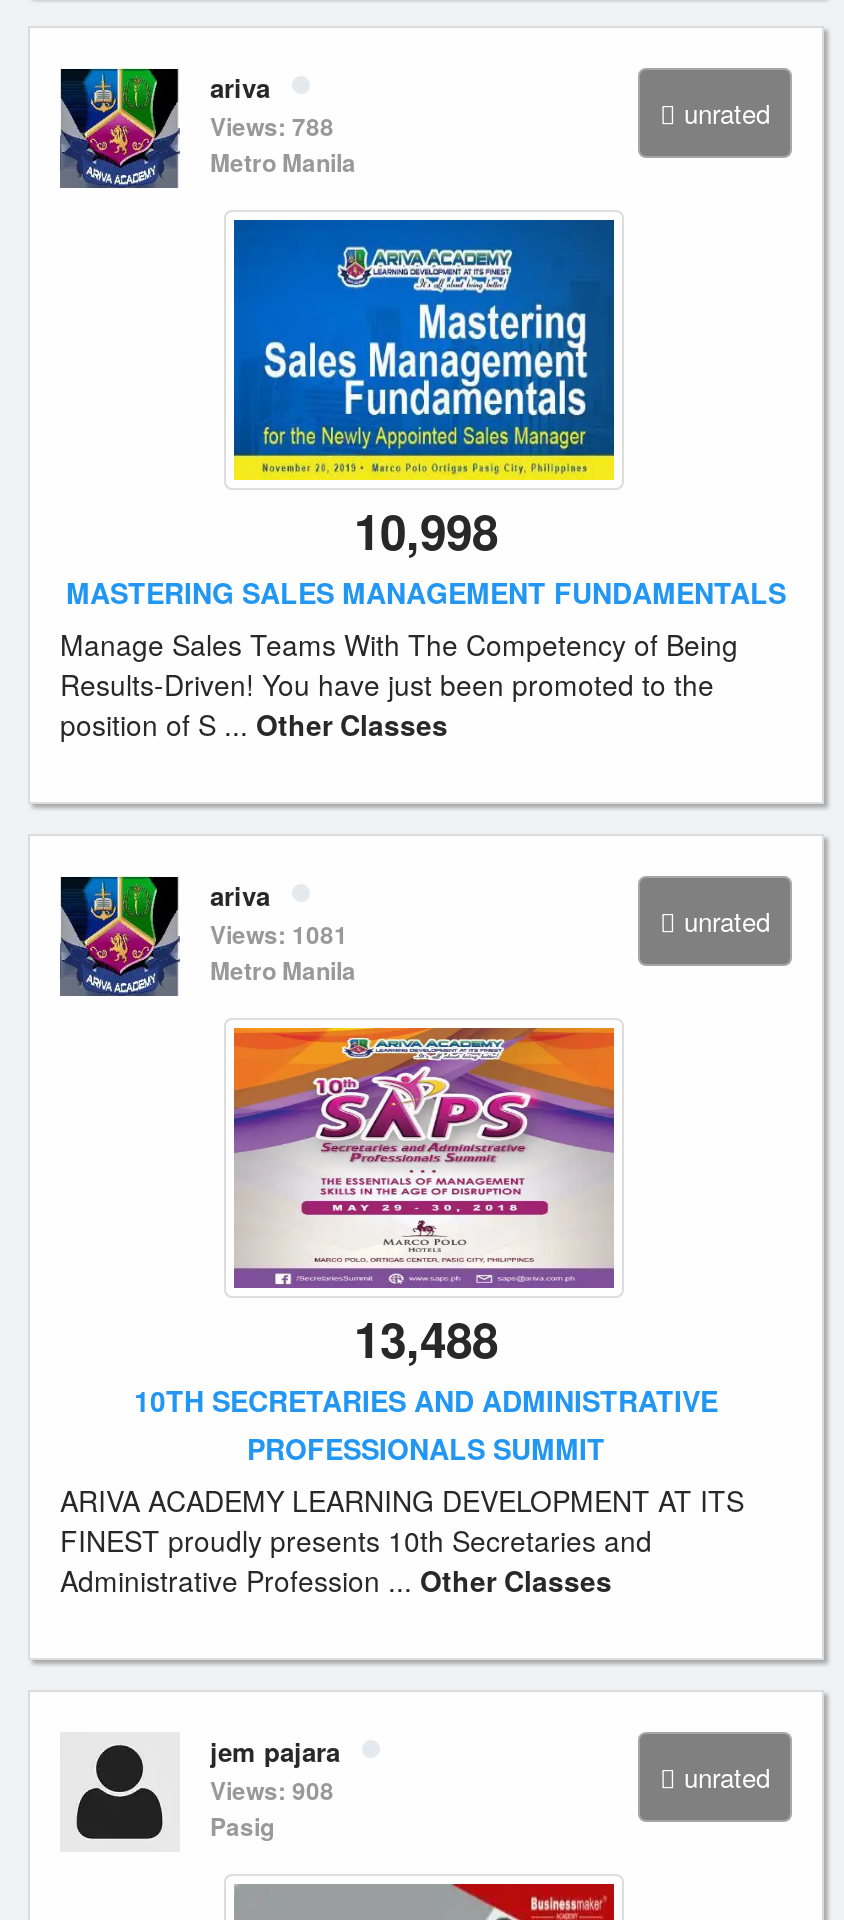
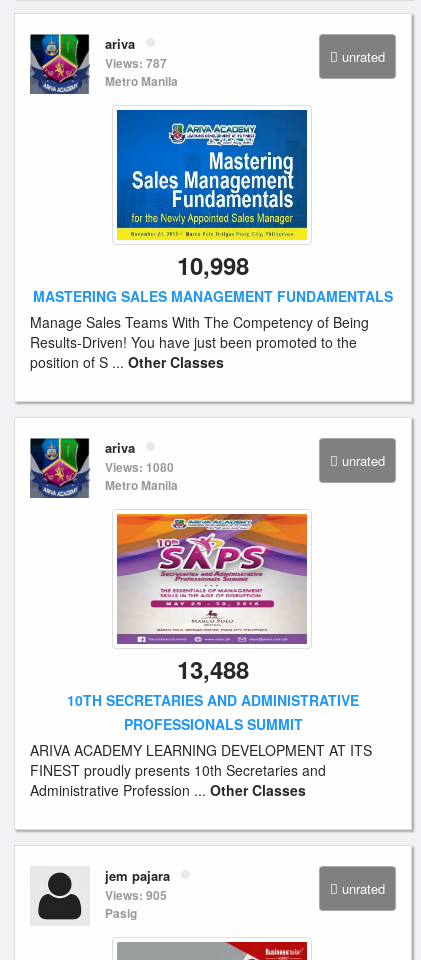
- Views: 788
+ Views: 787

- Views: 1081
+ Views: 1080

- Views: 908
+ Views: 905
